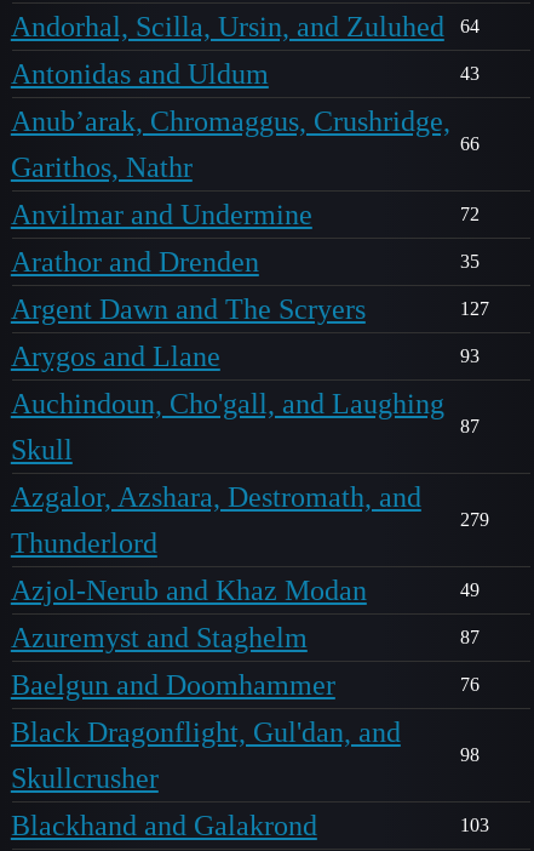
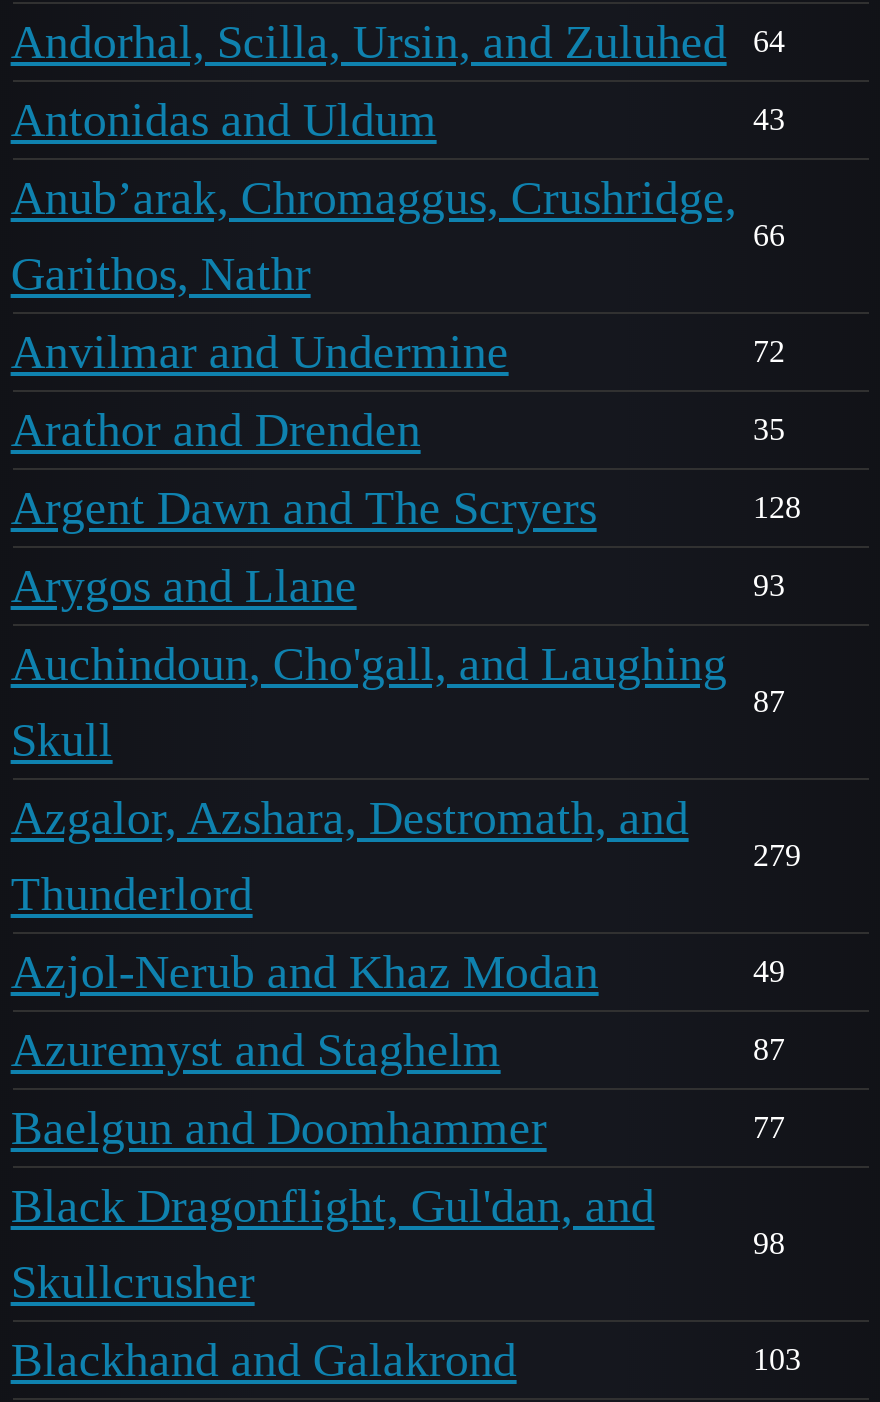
- 127
+ 128

- 76
+ 77
